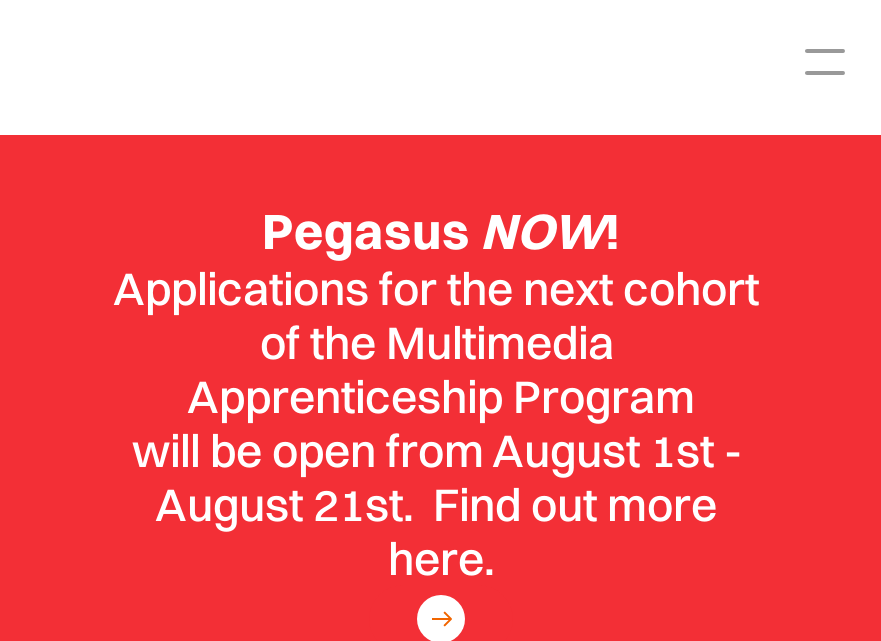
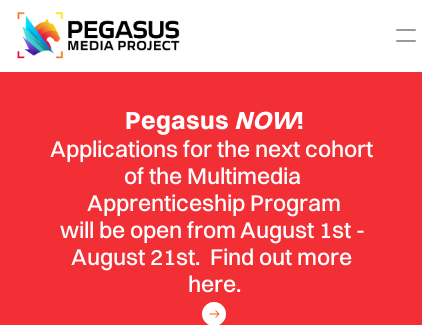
+ [image]
